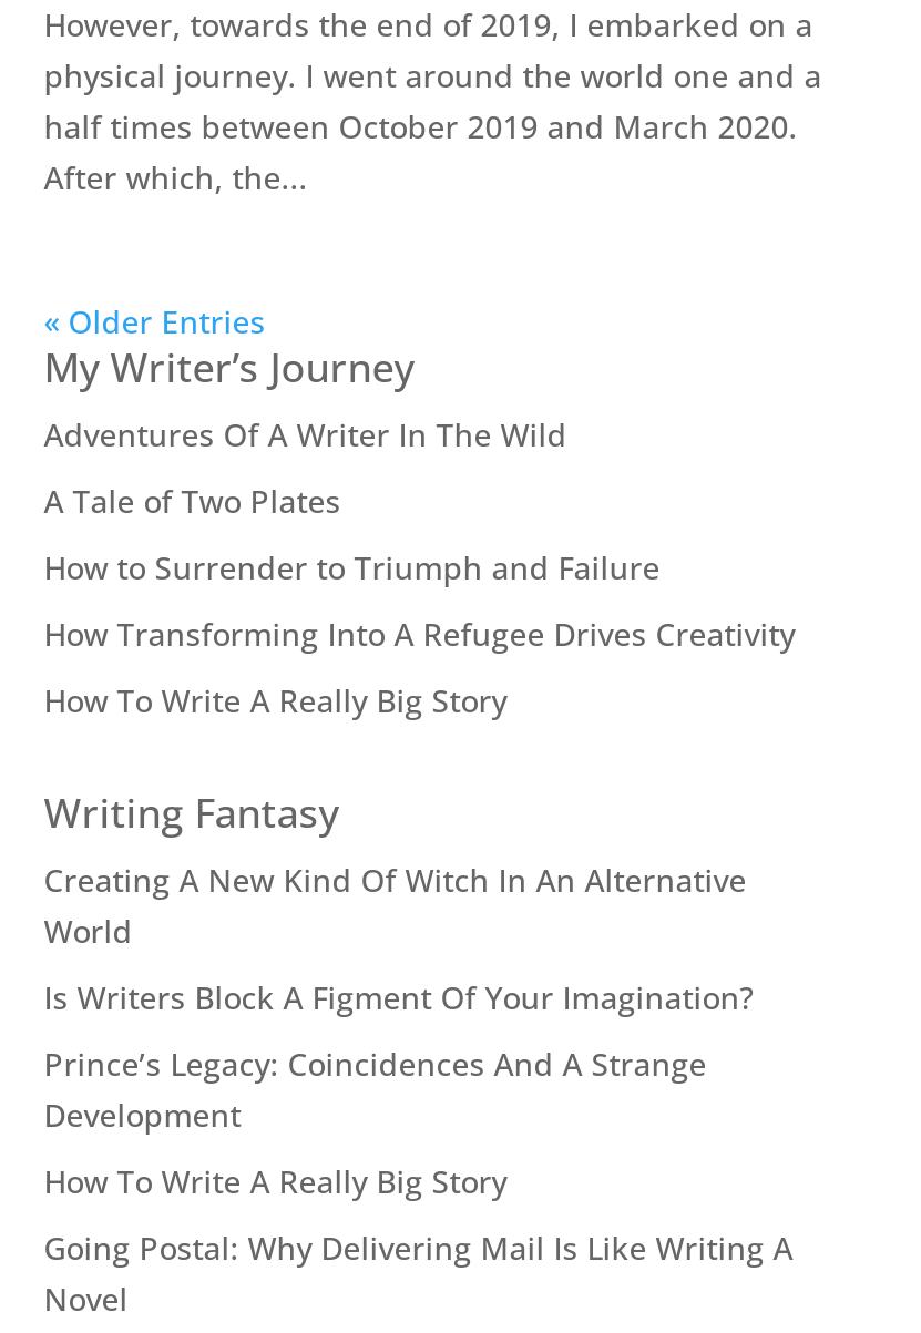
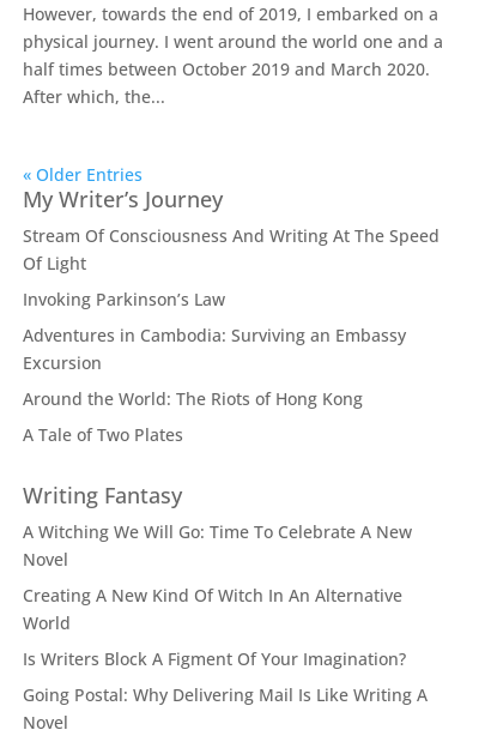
- Adventures Of A Writer In The Wild
+ Stream Of Consciousness And Writing At The Speed
+ Of Light
+ Invoking Parkinson’s Law
+ Adventures in Cambodia: Surviving an Embassy
+ Excursion
+ Around the World: The Riots of Hong Kong

moved down: A Tale of Two Plates

- How to Surrender to Triumph and Failure
- How Transforming Into A Refugee Drives Creativity
- How To Write A Really Big Story

moved down: Writing Fantasy

+ A Witching We Will Go: Time To Celebrate A New
+ Novel

moved down: Creating A New Kind Of Witch In An Alternative | World | Is Writers Block A Figment Of Your Imagination?

- Prince’s Legacy: Coincidences And A Strange
- Development
- How To Write A Really Big Story
